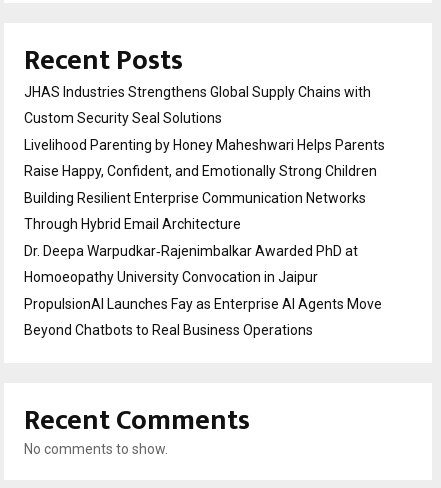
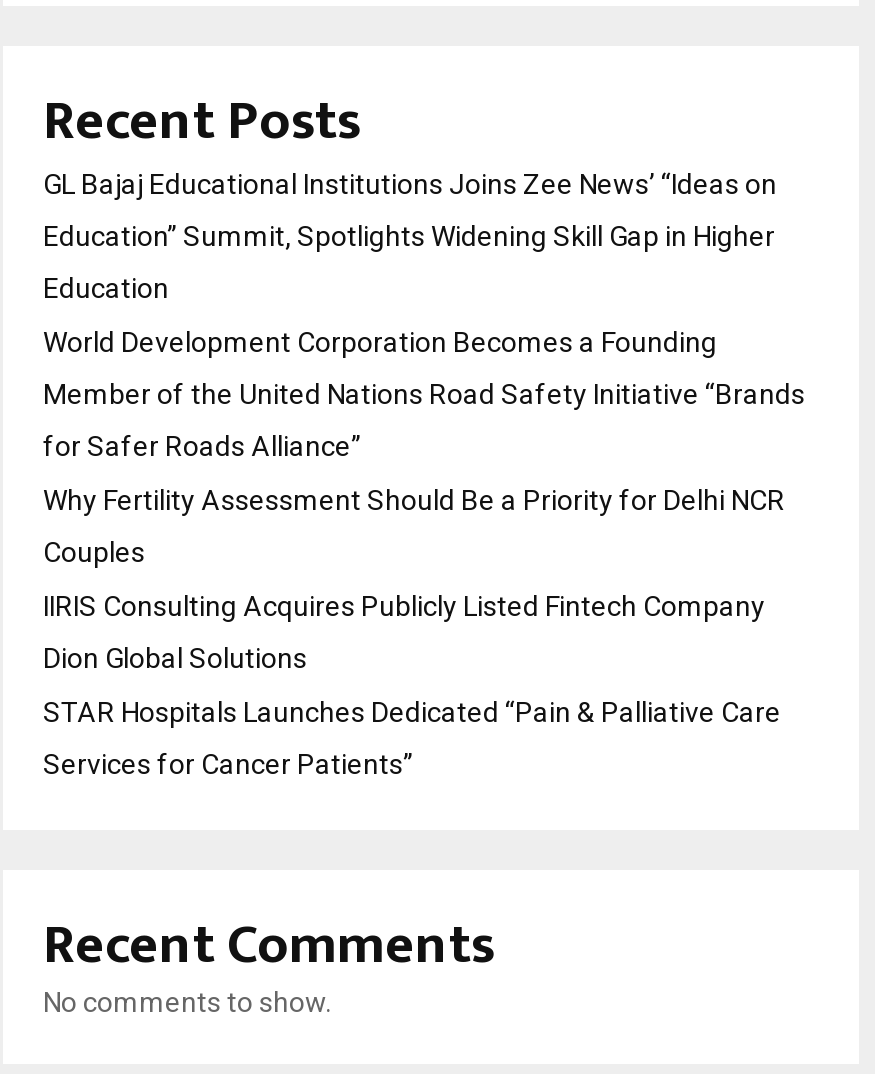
- JHAS Industries Strengthens Global Supply Chains with
- Custom Security Seal Solutions
- Livelihood Parenting by Honey Maheshwari Helps Parents
- Raise Happy, Confident, and Emotionally Strong Children
- Building Resilient Enterprise Communication Networks
- Through Hybrid Email Architecture
- Dr. Deepa Warpudkar‑Rajenimbalkar Awarded PhD at
- Homoeopathy University Convocation in Jaipur
- PropulsionAI Launches Fay as Enterprise AI Agents Move
- Beyond Chatbots to Real Business Operations
+ GL Bajaj Educational Institutions Joins Zee News’ “Ideas on
+ Education” Summit, Spotlights Widening Skill Gap in Higher
+ Education
+ World Development Corporation Becomes a Founding
+ Member of the United Nations Road Safety Initiative “Brands
+ for Safer Roads Alliance”
+ Why Fertility Assessment Should Be a Priority for Delhi NCR
+ Couples
+ IIRIS Consulting Acquires Publicly Listed Fintech Company
+ Dion Global Solutions
+ STAR Hospitals Launches Dedicated “Pain & Palliative Care
+ Services for Cancer Patients”
